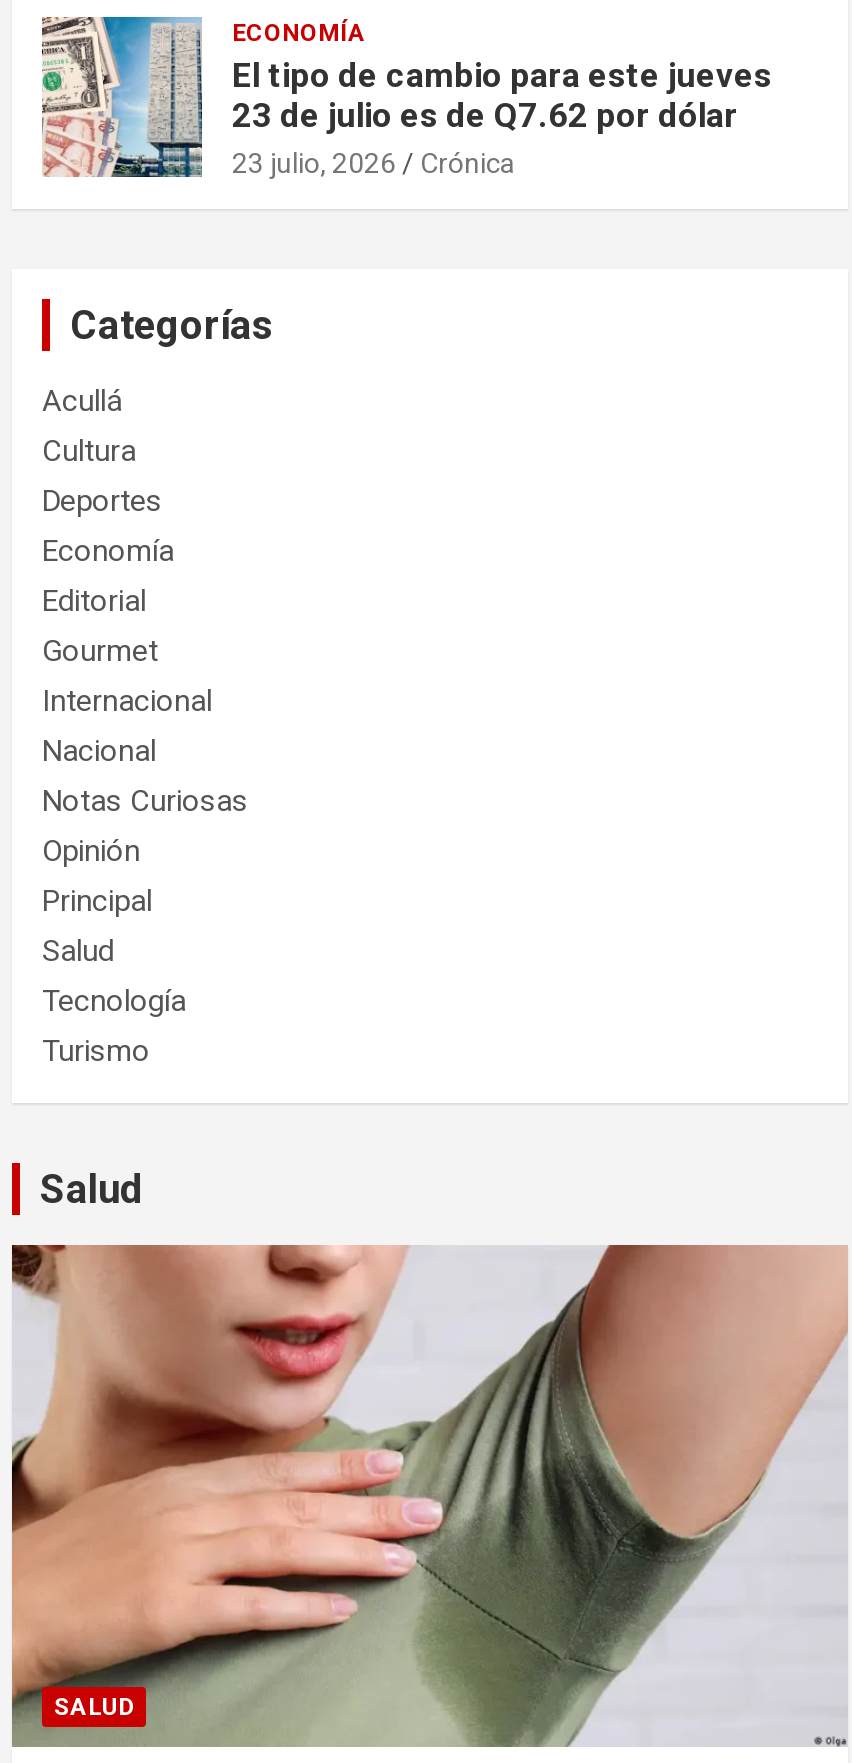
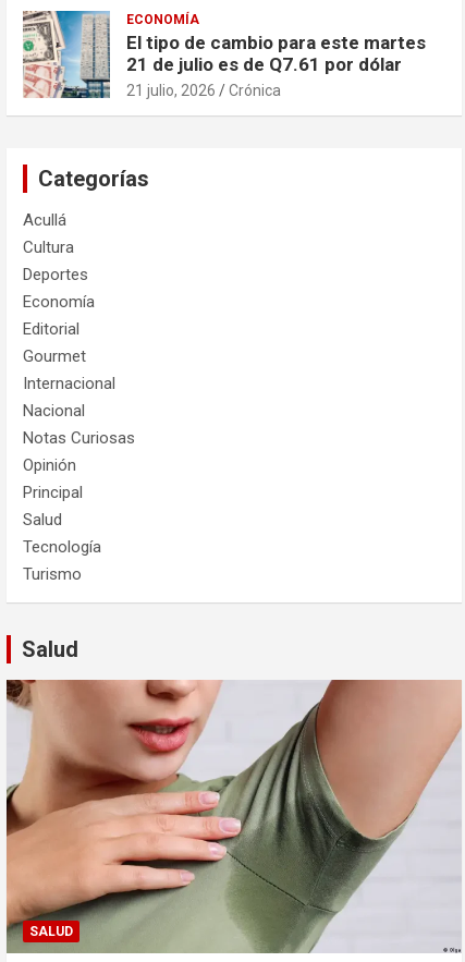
- El tipo de cambio para este jueves
+ El tipo de cambio para este martes

- 23 de julio es de Q7.62 por dólar
+ 21 de julio es de Q7.61 por dólar

- 23 julio, 2026 Crónica
+ 21 julio, 2026 Crónica
